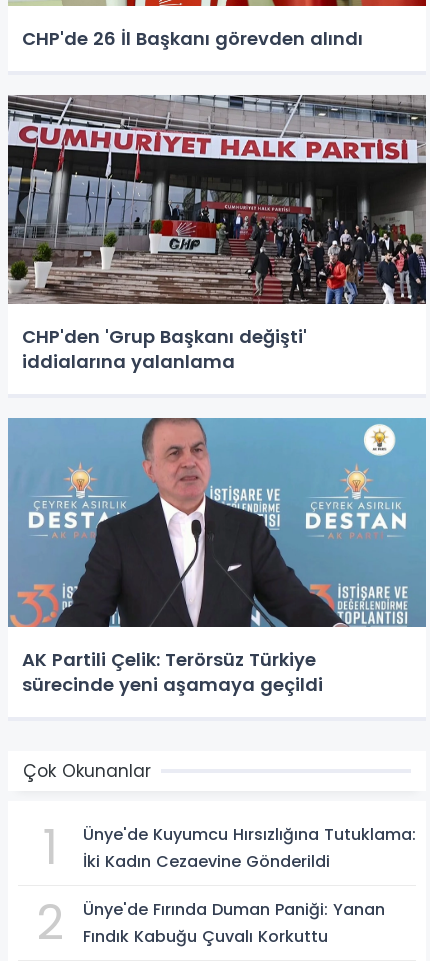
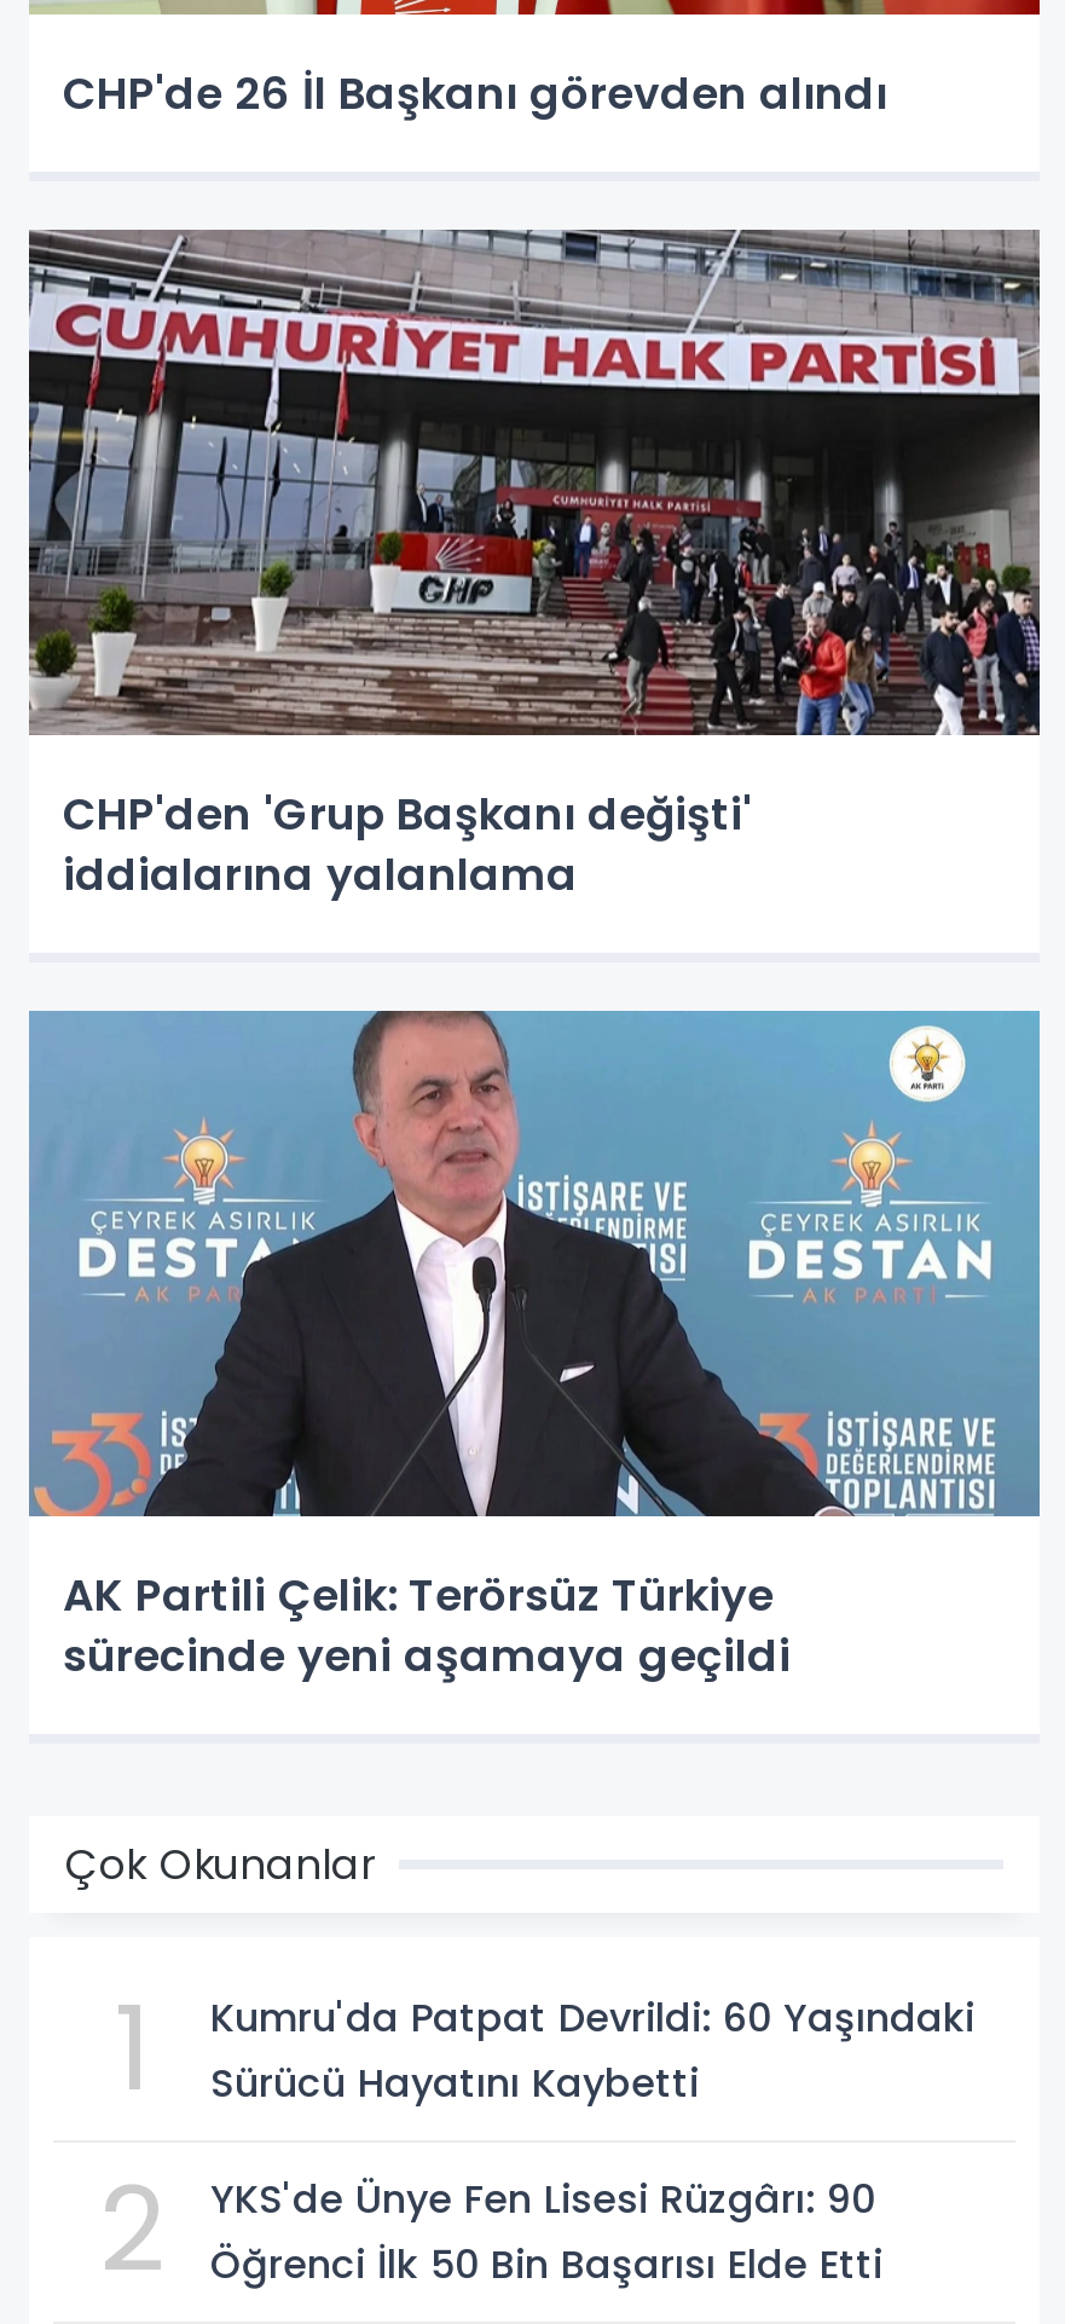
- Ünye'de Kuyumcu Hırsızlığına Tutuklama:
- İki Kadın Cezaevine Gönderildi
+ Kumru'da Patpat Devrildi: 60 Yaşındaki
+ Sürücü Hayatını Kaybetti

- Ünye'de Fırında Duman Paniği: Yanan
- Fındık Kabuğu Çuvalı Korkuttu
+ YKS'de Ünye Fen Lisesi Rüzgârı: 90
+ Öğrenci İlk 50 Bin Başarısı Elde Etti
